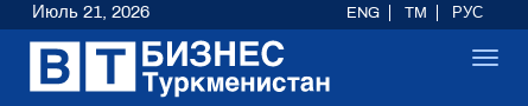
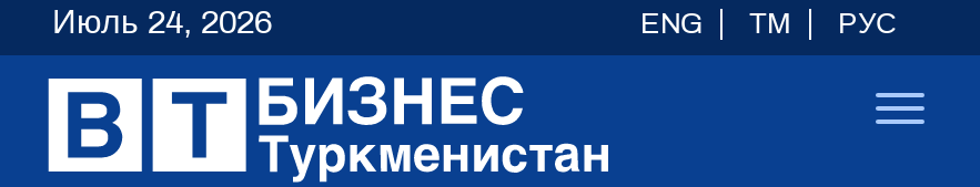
- Июль 21, 2026
+ Июль 24, 2026
